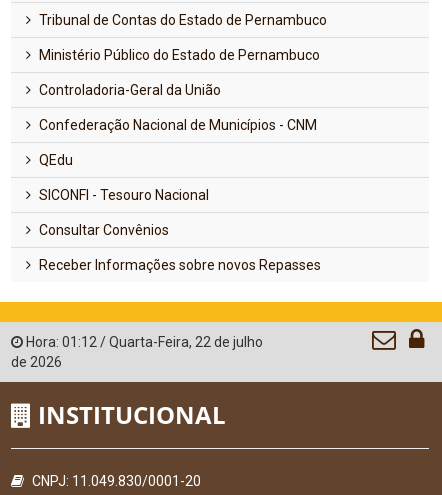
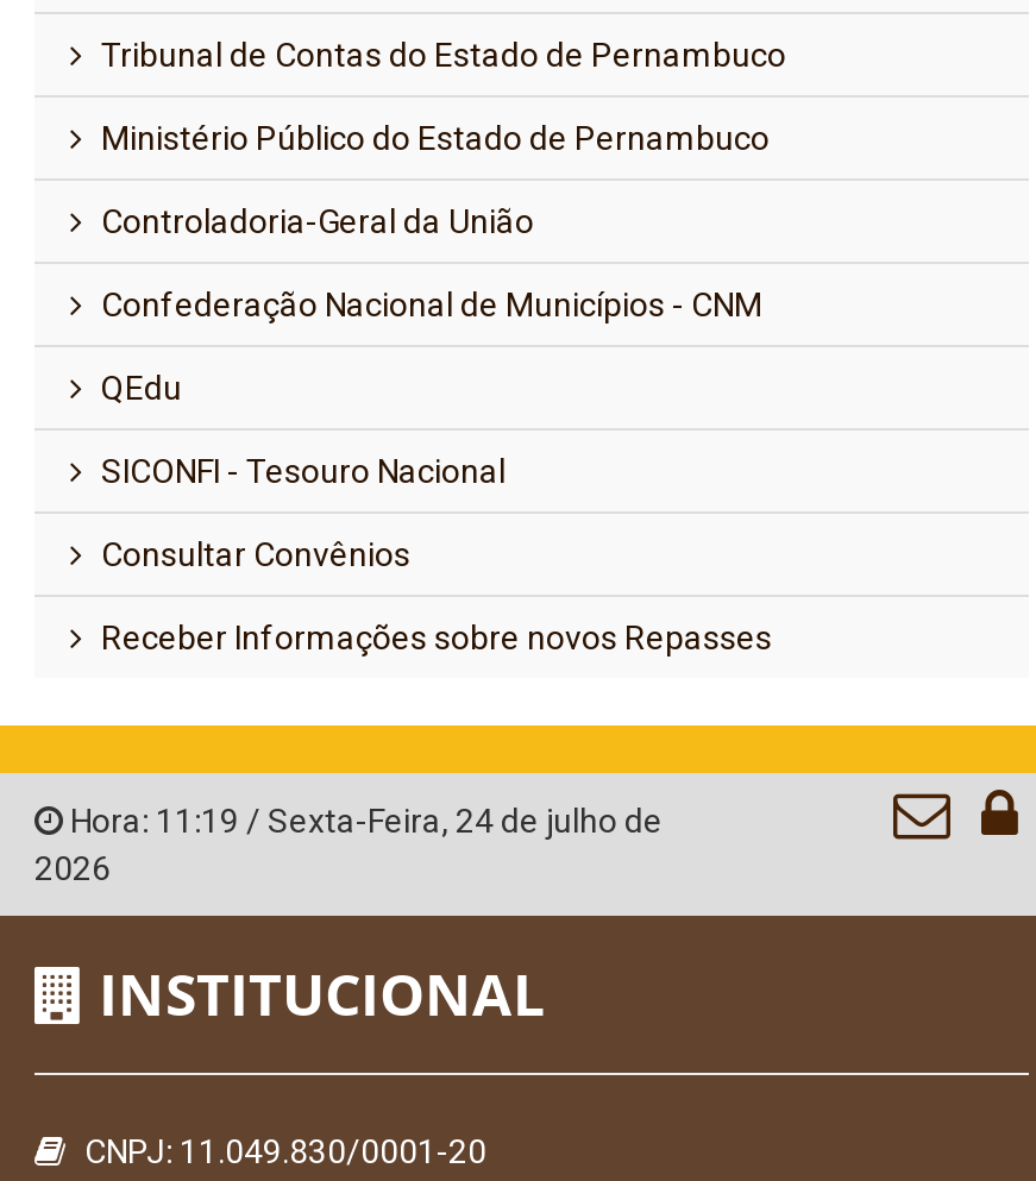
- Hora: 01:12 / Quarta-Feira, 22 de julho
- de 2026
+ Hora: 11:19 / Sexta-Feira, 24 de julho de
+ 2026
